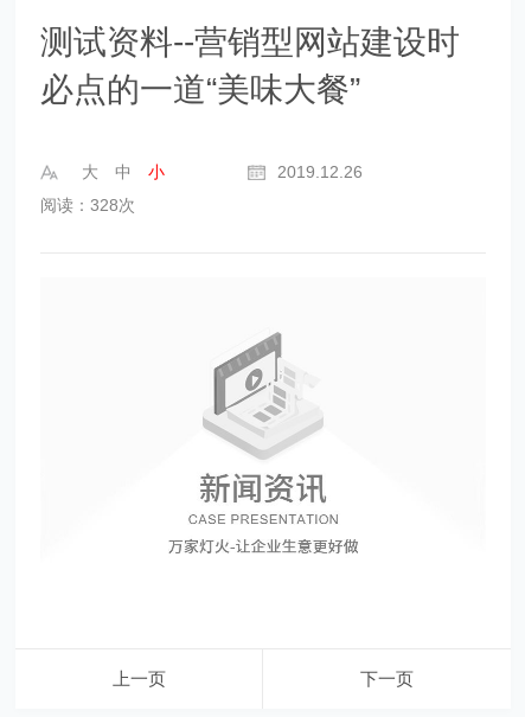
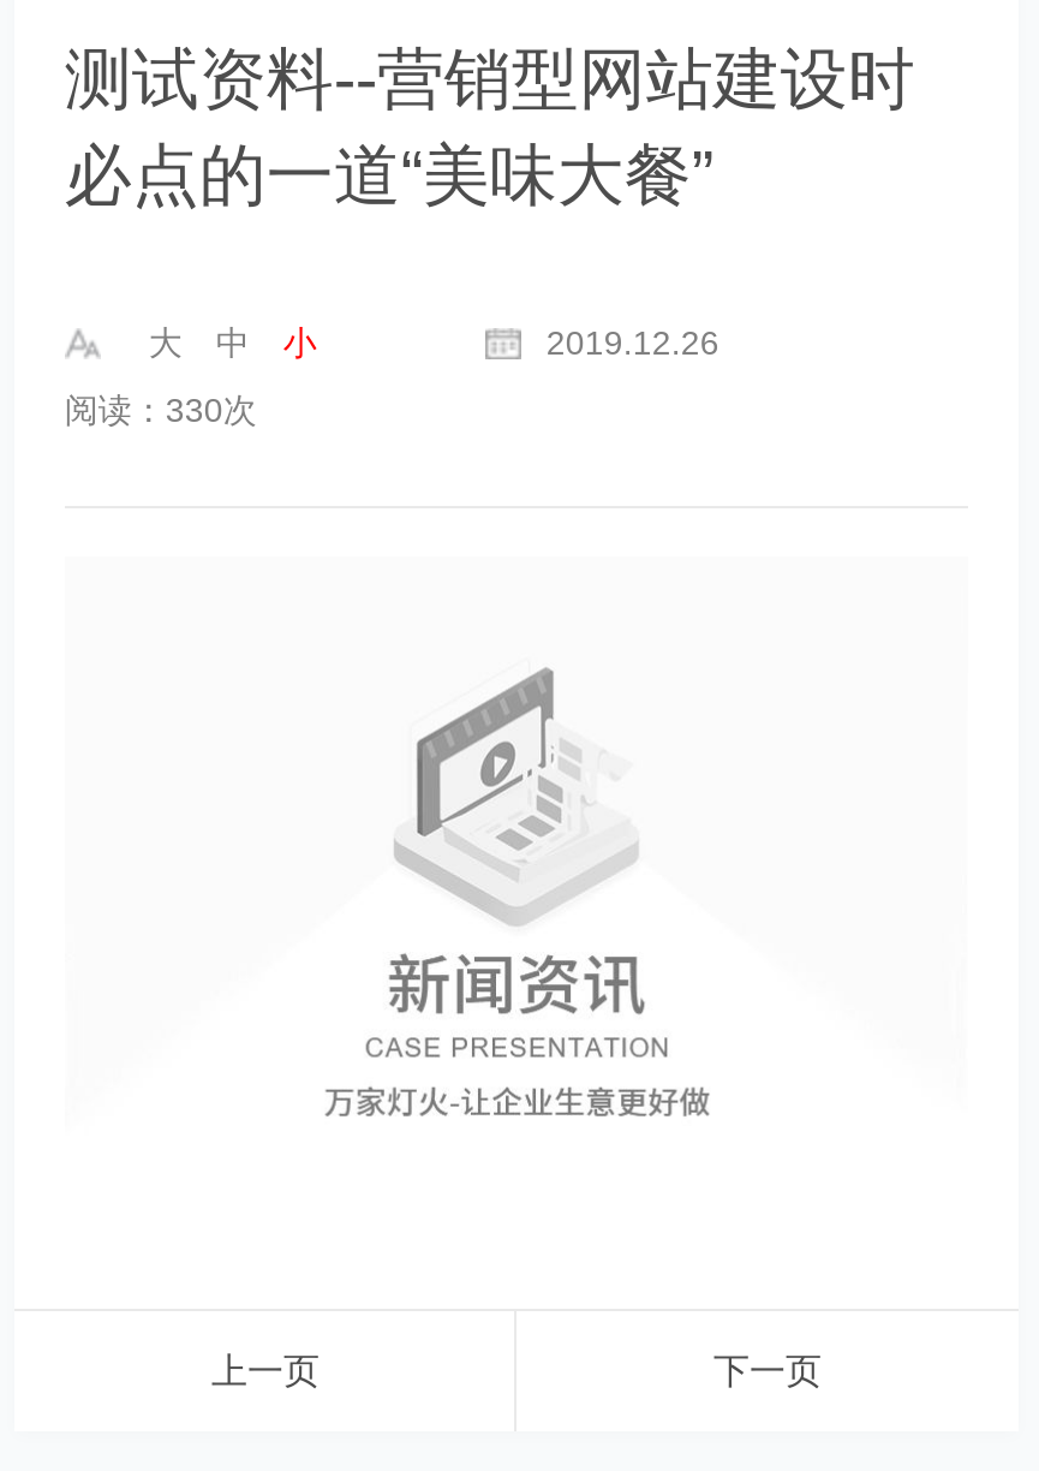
- 阅读：328次
+ 阅读：330次
